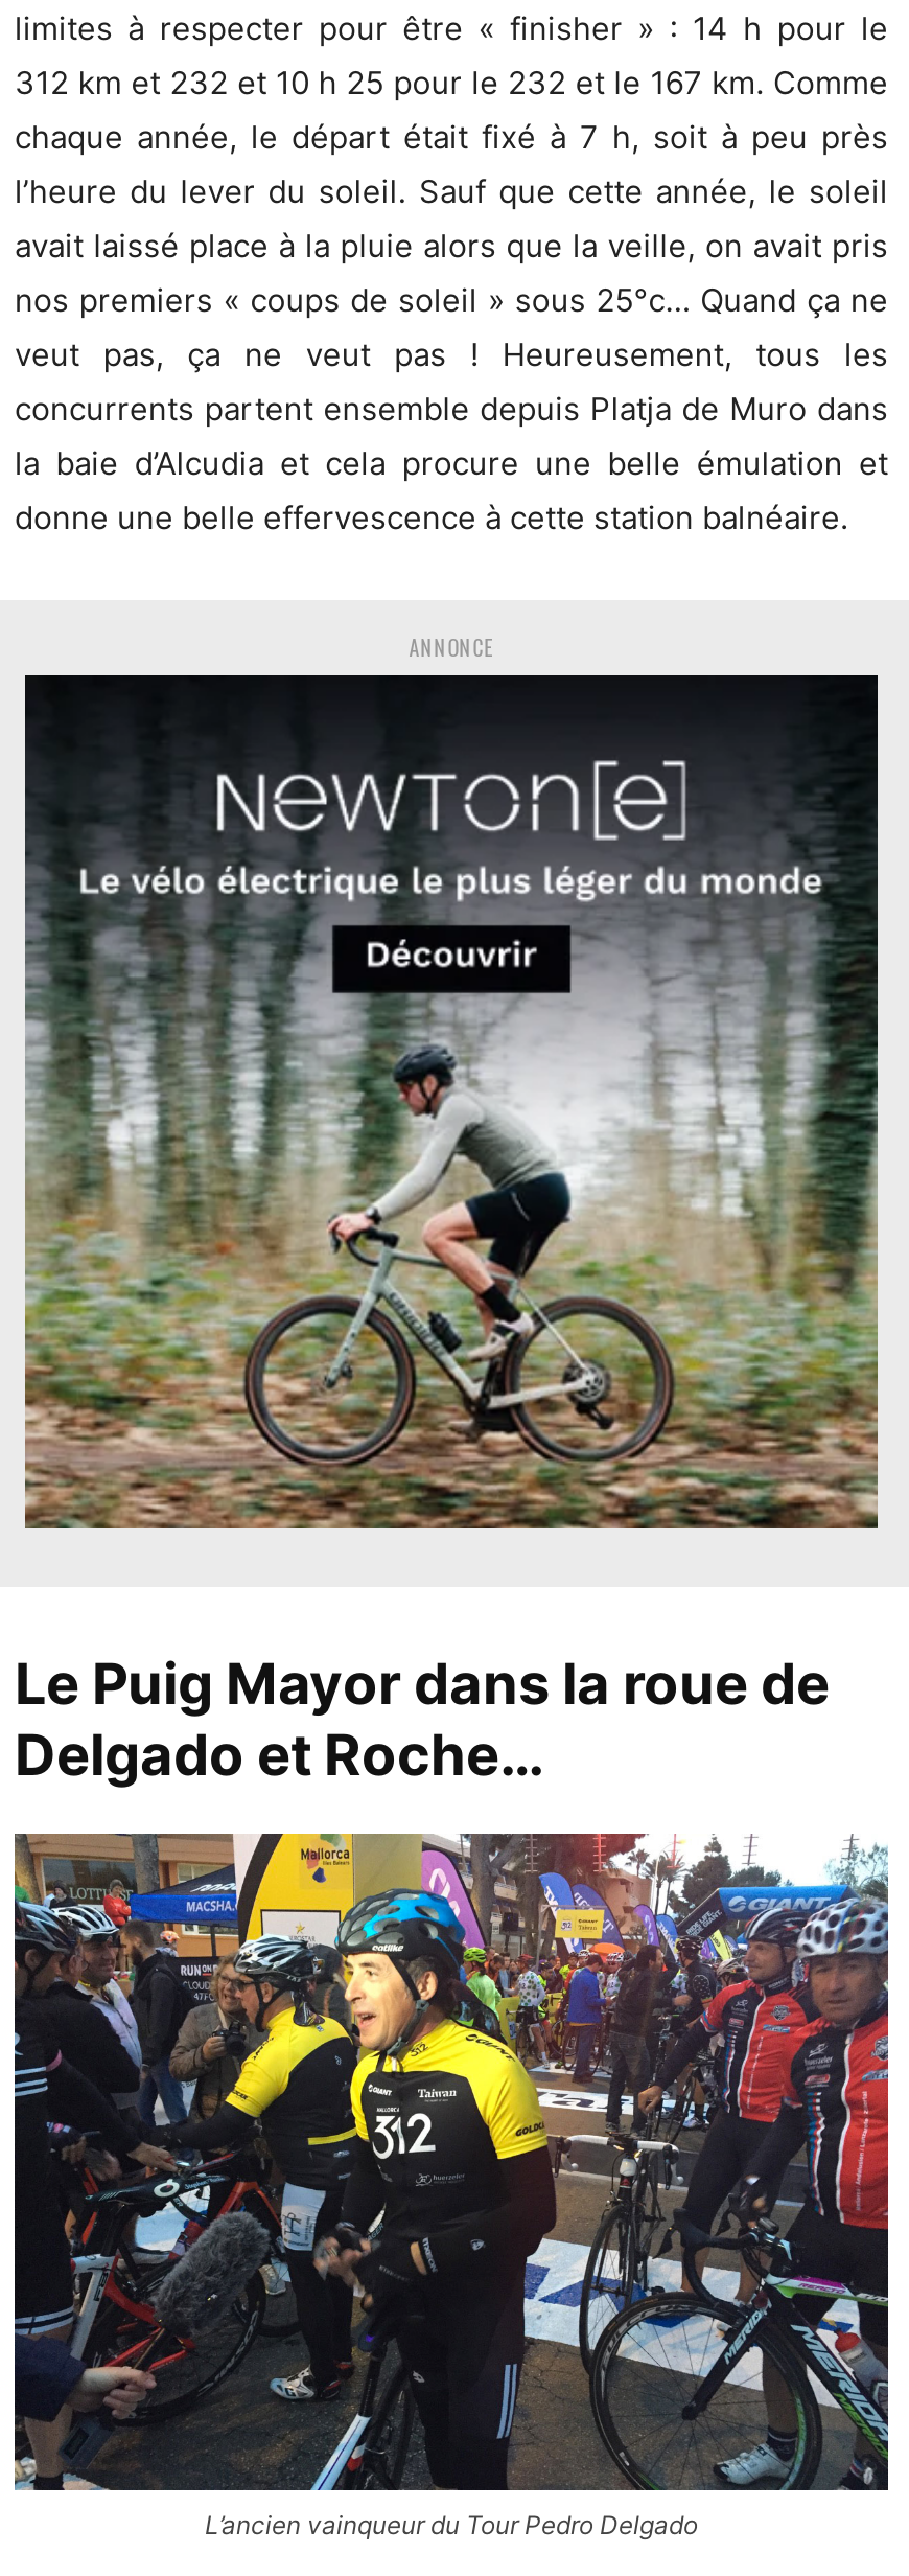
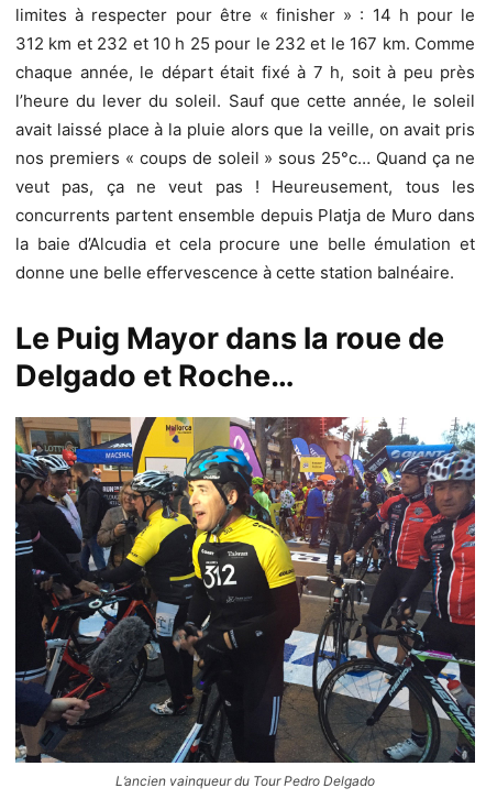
- ANNONCE

- [image]
